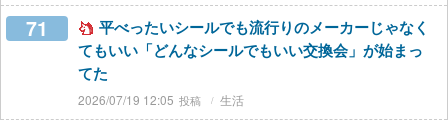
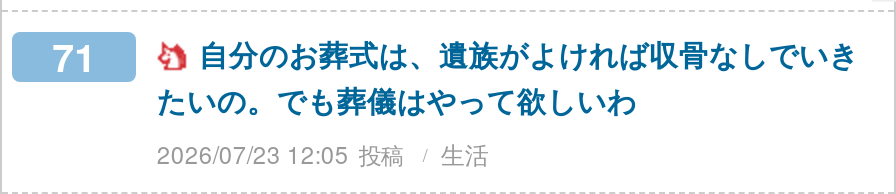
- 平べったいシールでも流行りのメーカーじゃなく
- てもいい「どんなシールでもいい交換会」が始まっ
- てた
- 2026/07/19 12:05
+ 自分のお葬式は、遺族がよければ収骨なしでいき
+ たいの。でも葬儀はやって欲しいわ
+ 2026/07/23 12:05
